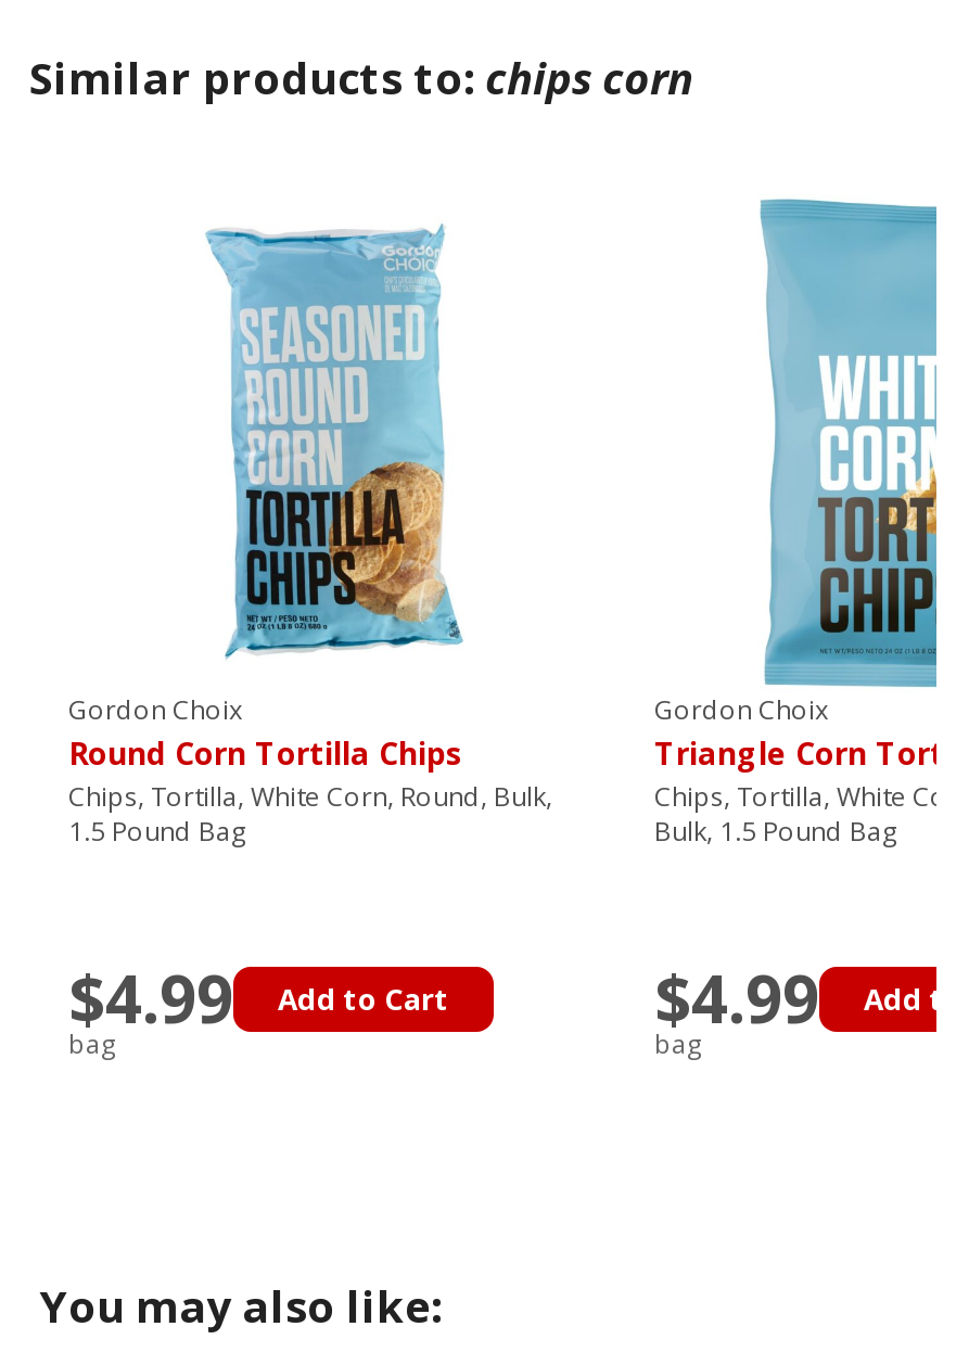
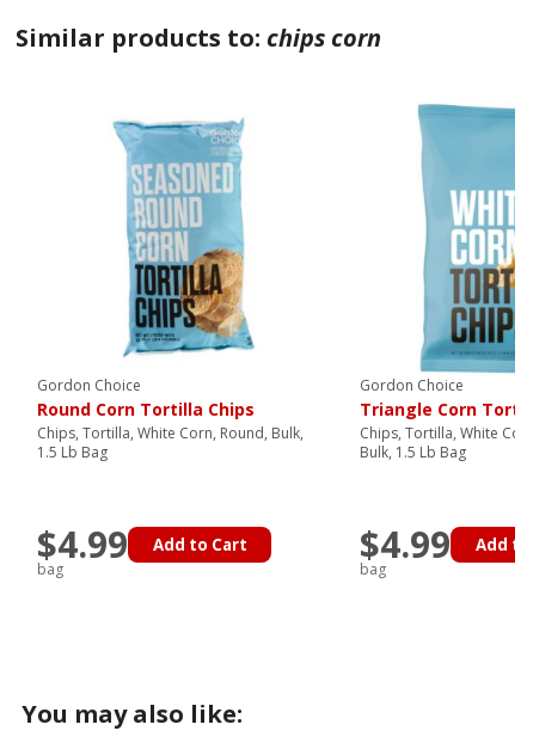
- Gordon Choix
+ Gordon Choice

- Gordon Choix
+ Gordon Choice

- 1.5 Pound Bag
+ 1.5 Lb Bag

- Bulk, 1.5 Pound Bag
+ Bulk, 1.5 Lb Bag
